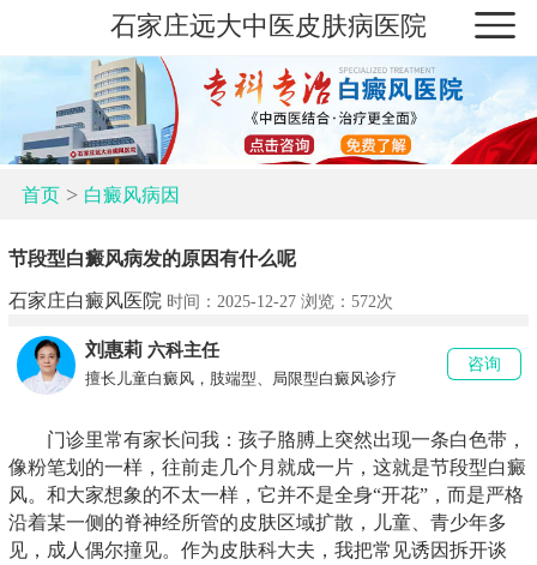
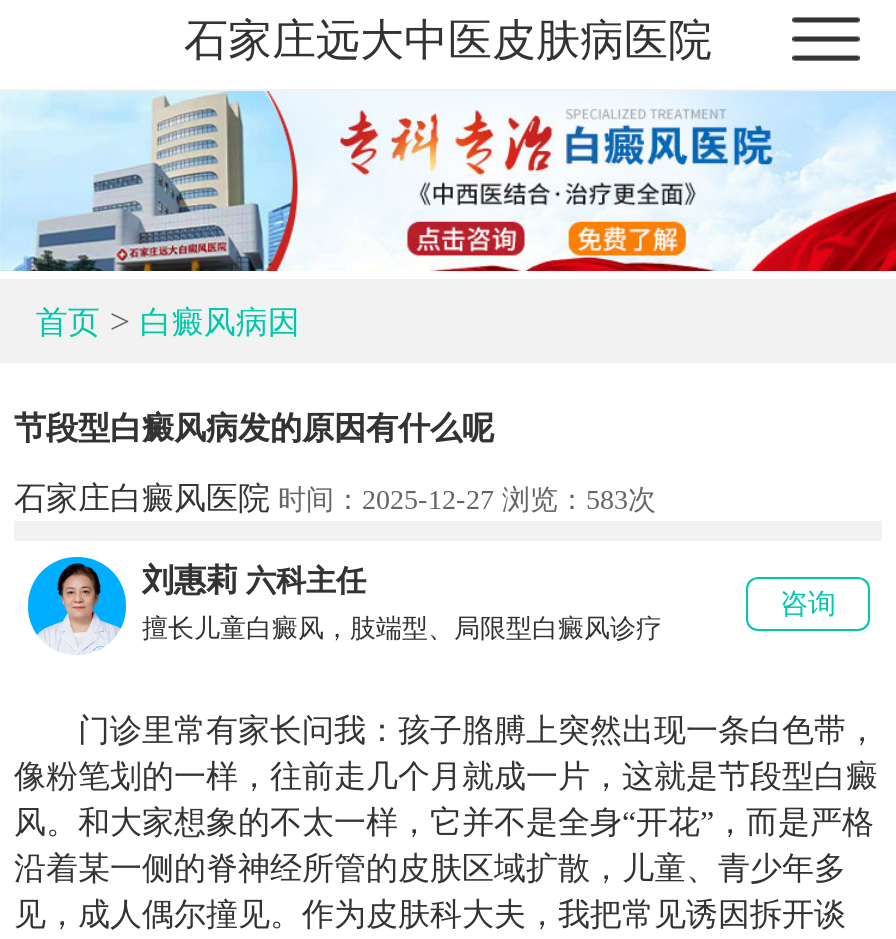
- 石家庄白癜风医院时间：2025-12-27 浏览：572次
+ 石家庄白癜风医院时间：2025-12-27 浏览：583次
